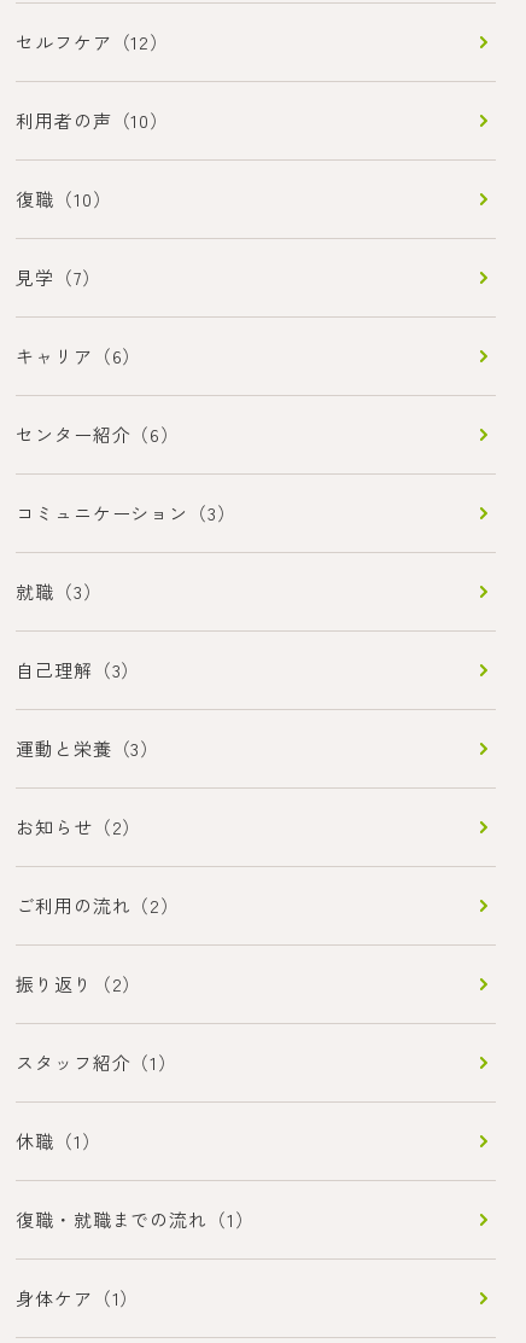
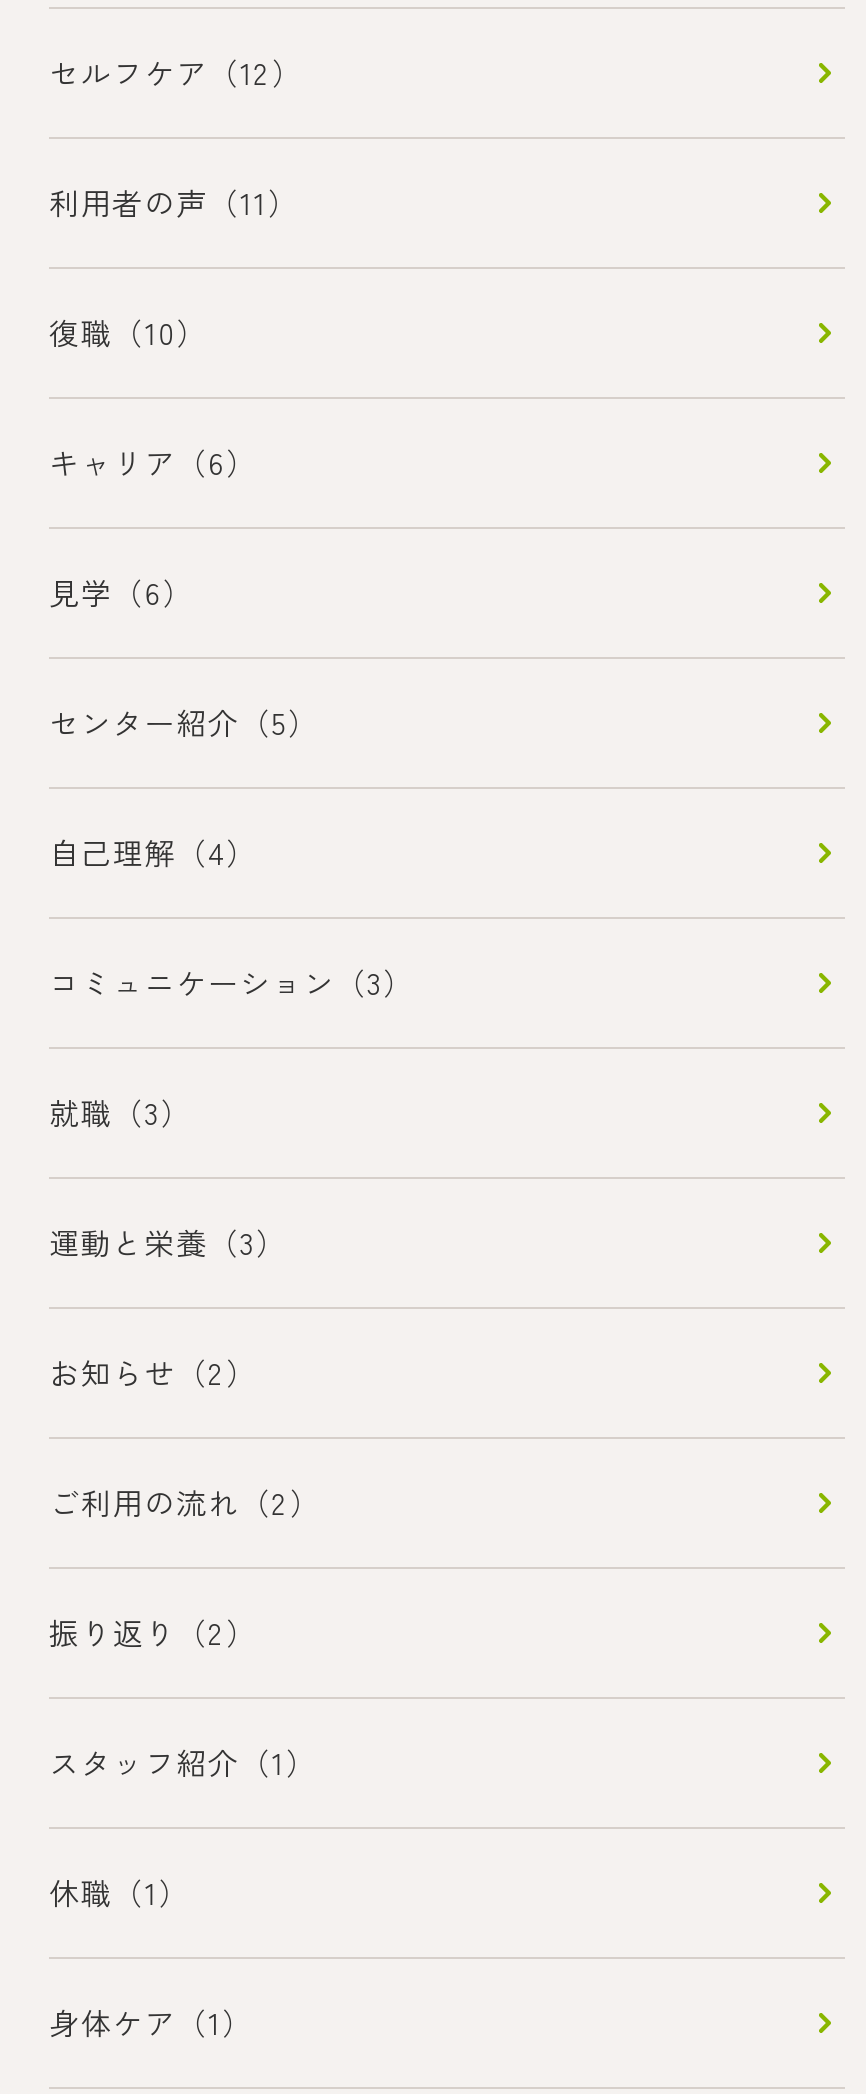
- 利用者の声（10）
+ 利用者の声（11）

- 見学（7）

- センター紹介（6）
+ 見学（6）
+ センター紹介（5）
+ 自己理解（4）

moved down: コミュニケーション（3） | 就職（3）

- 自己理解（3）

- 復職・就職までの流れ（1）
